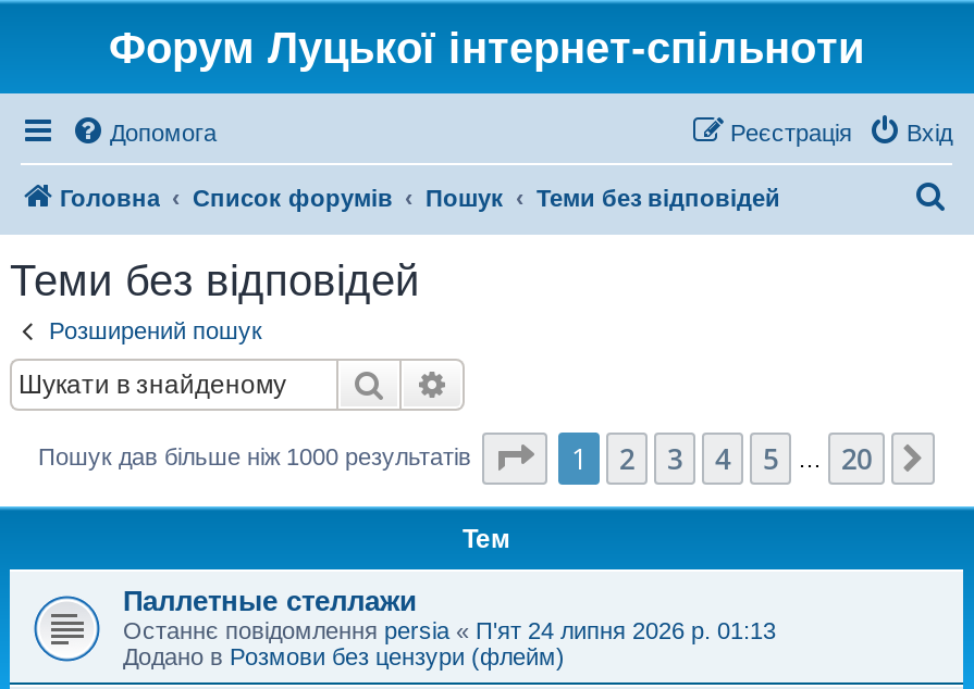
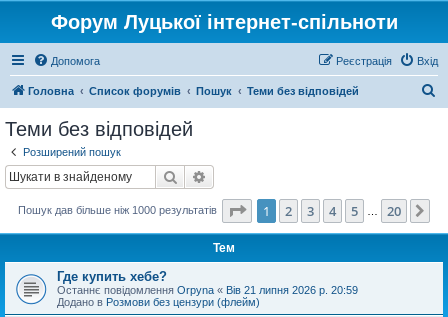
- Паллетные стеллажи
- Останнє повідомлення persia «П'ят 24 липня 2026 р. 01:13
+ Где купить хебе?
+ Останнє повідомлення Orpyna «Вів 21 липня 2026 р. 20:59
